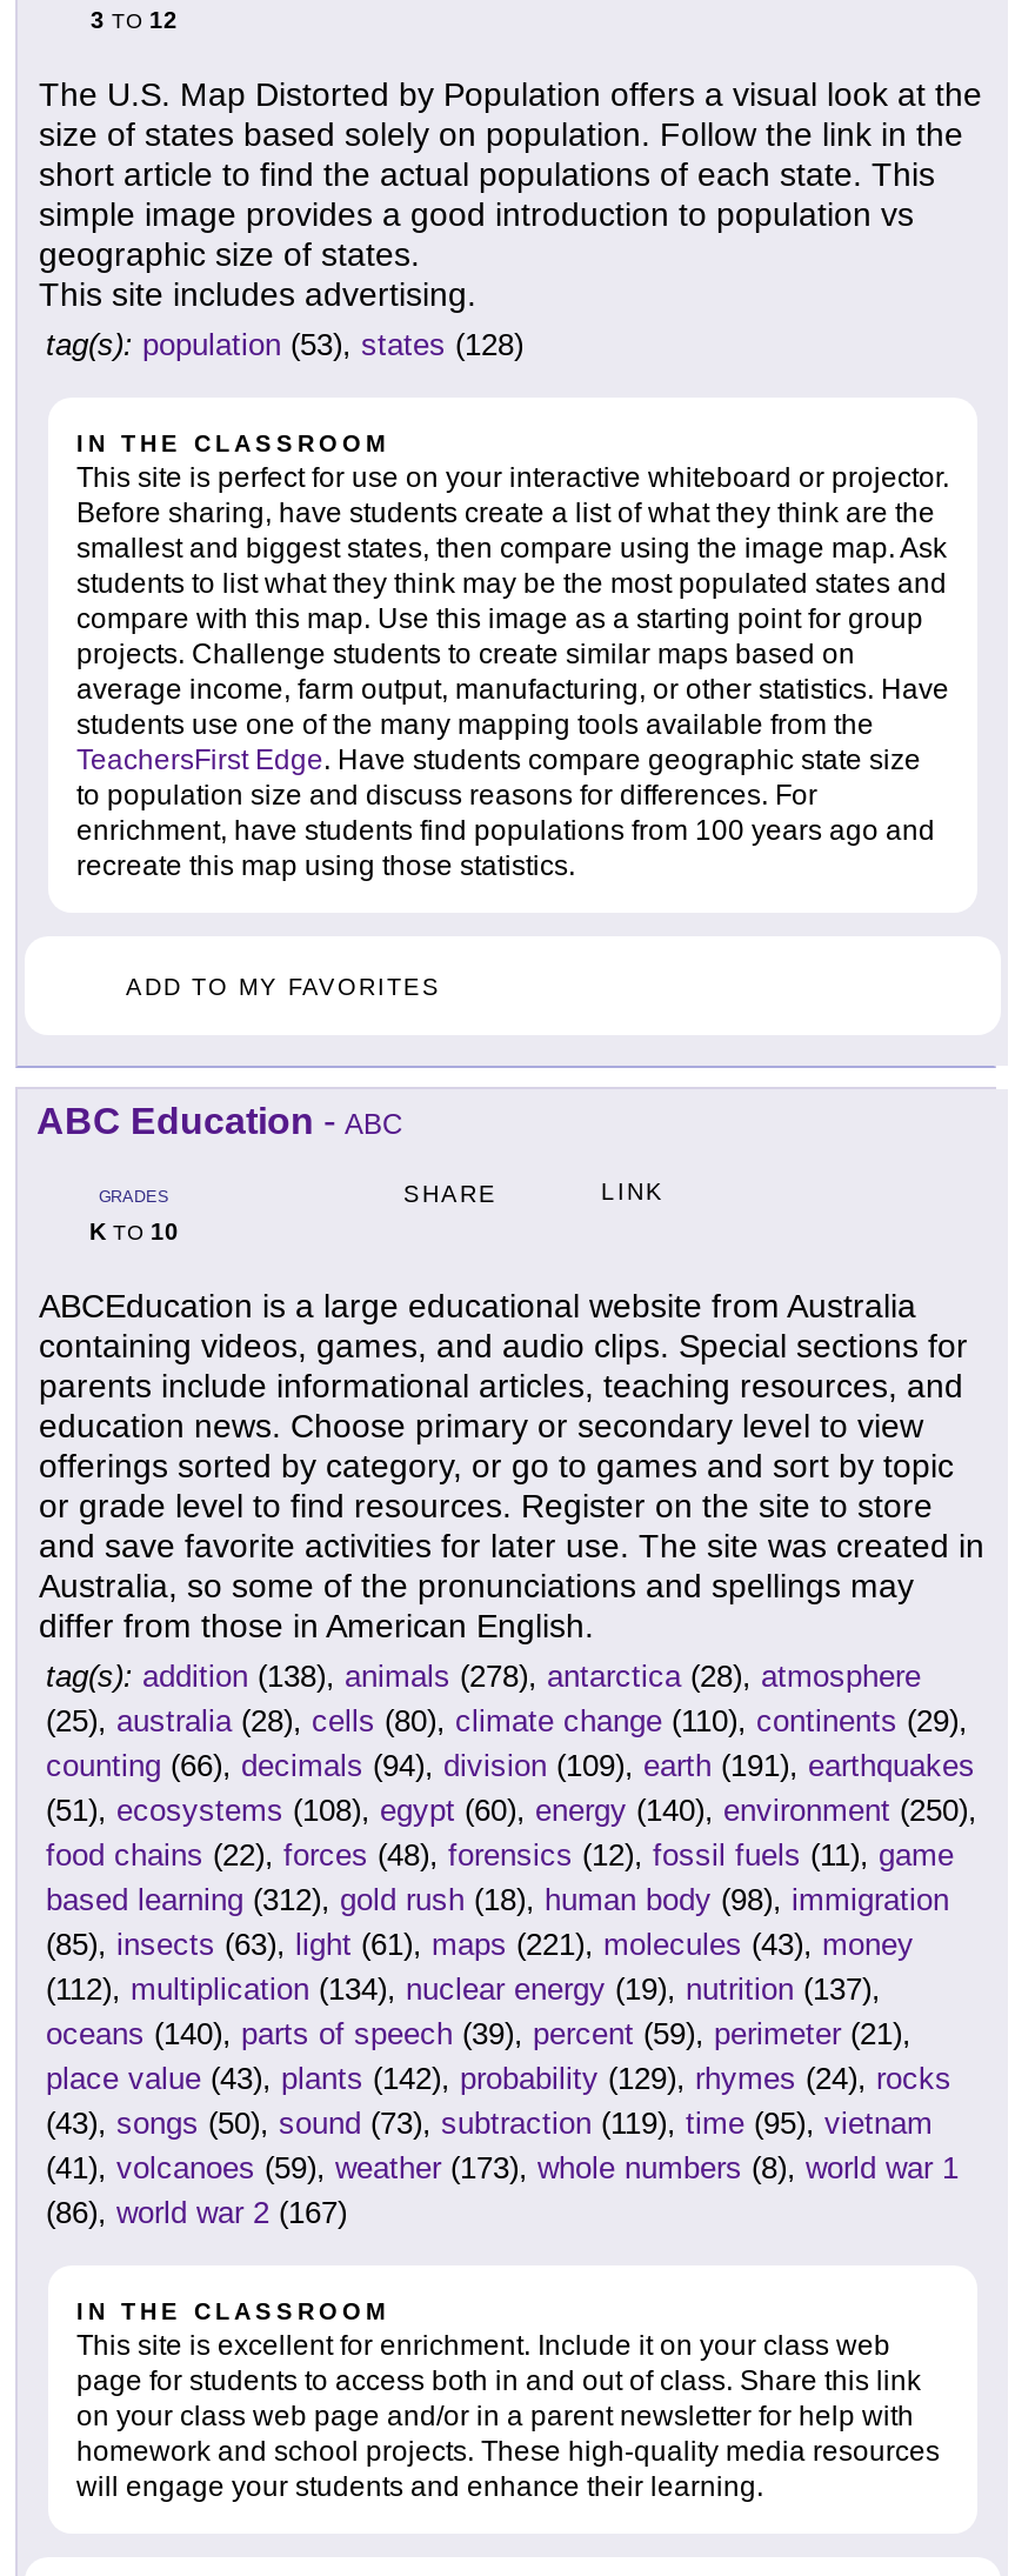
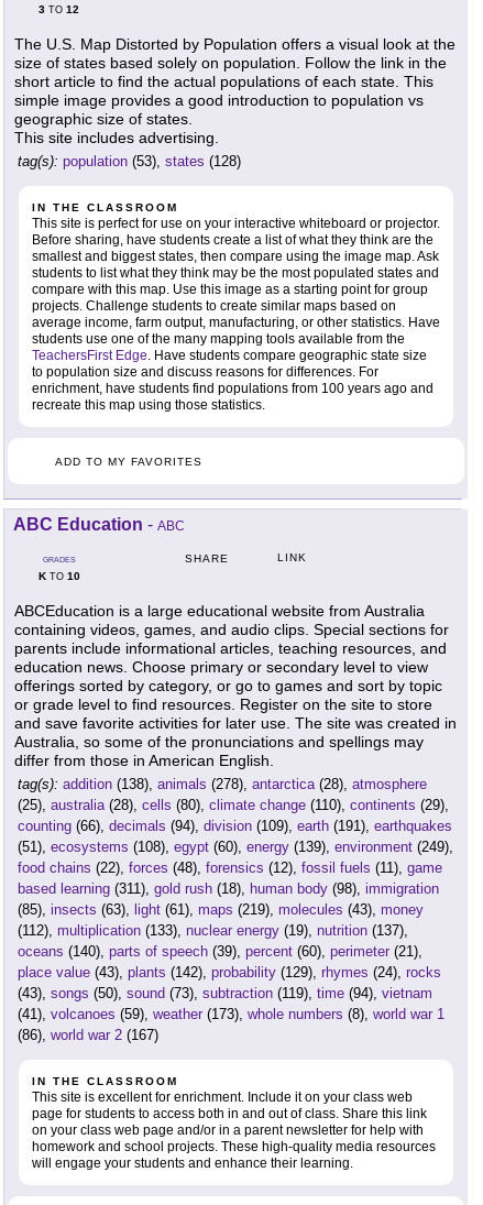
- (51), ecosystems (108), egypt (60), energy (140), environment (250),
+ (51), ecosystems (108), egypt (60), energy (139), environment (249),

- based learning (312), gold rush (18), human body (98), immigration
+ based learning (311), gold rush (18), human body (98), immigration

- (85), insects (63), light (61), maps (221), molecules (43), money
+ (85), insects (63), light (61), maps (219), molecules (43), money

- (112), multiplication (134), nuclear energy (19), nutrition (137),
+ (112), multiplication (133), nuclear energy (19), nutrition (137),

- oceans (140), parts of speech (39), percent (59), perimeter (21),
+ oceans (140), parts of speech (39), percent (60), perimeter (21),

- (43), songs (50), sound (73), subtraction (119), time (95), vietnam
+ (43), songs (50), sound (73), subtraction (119), time (94), vietnam
